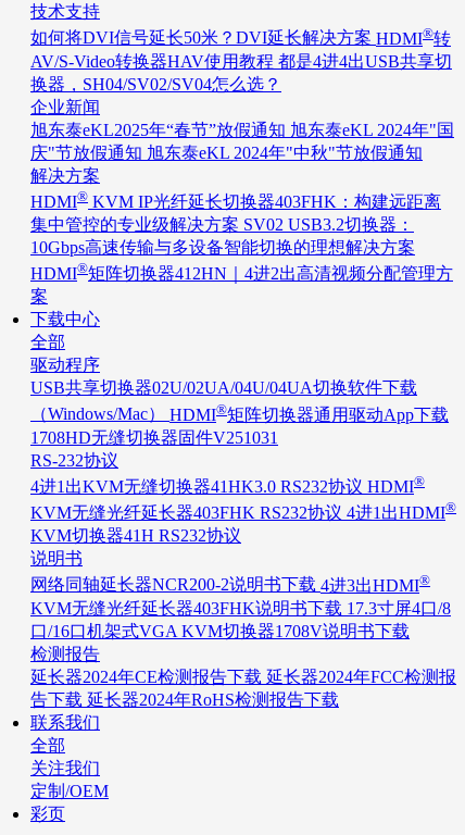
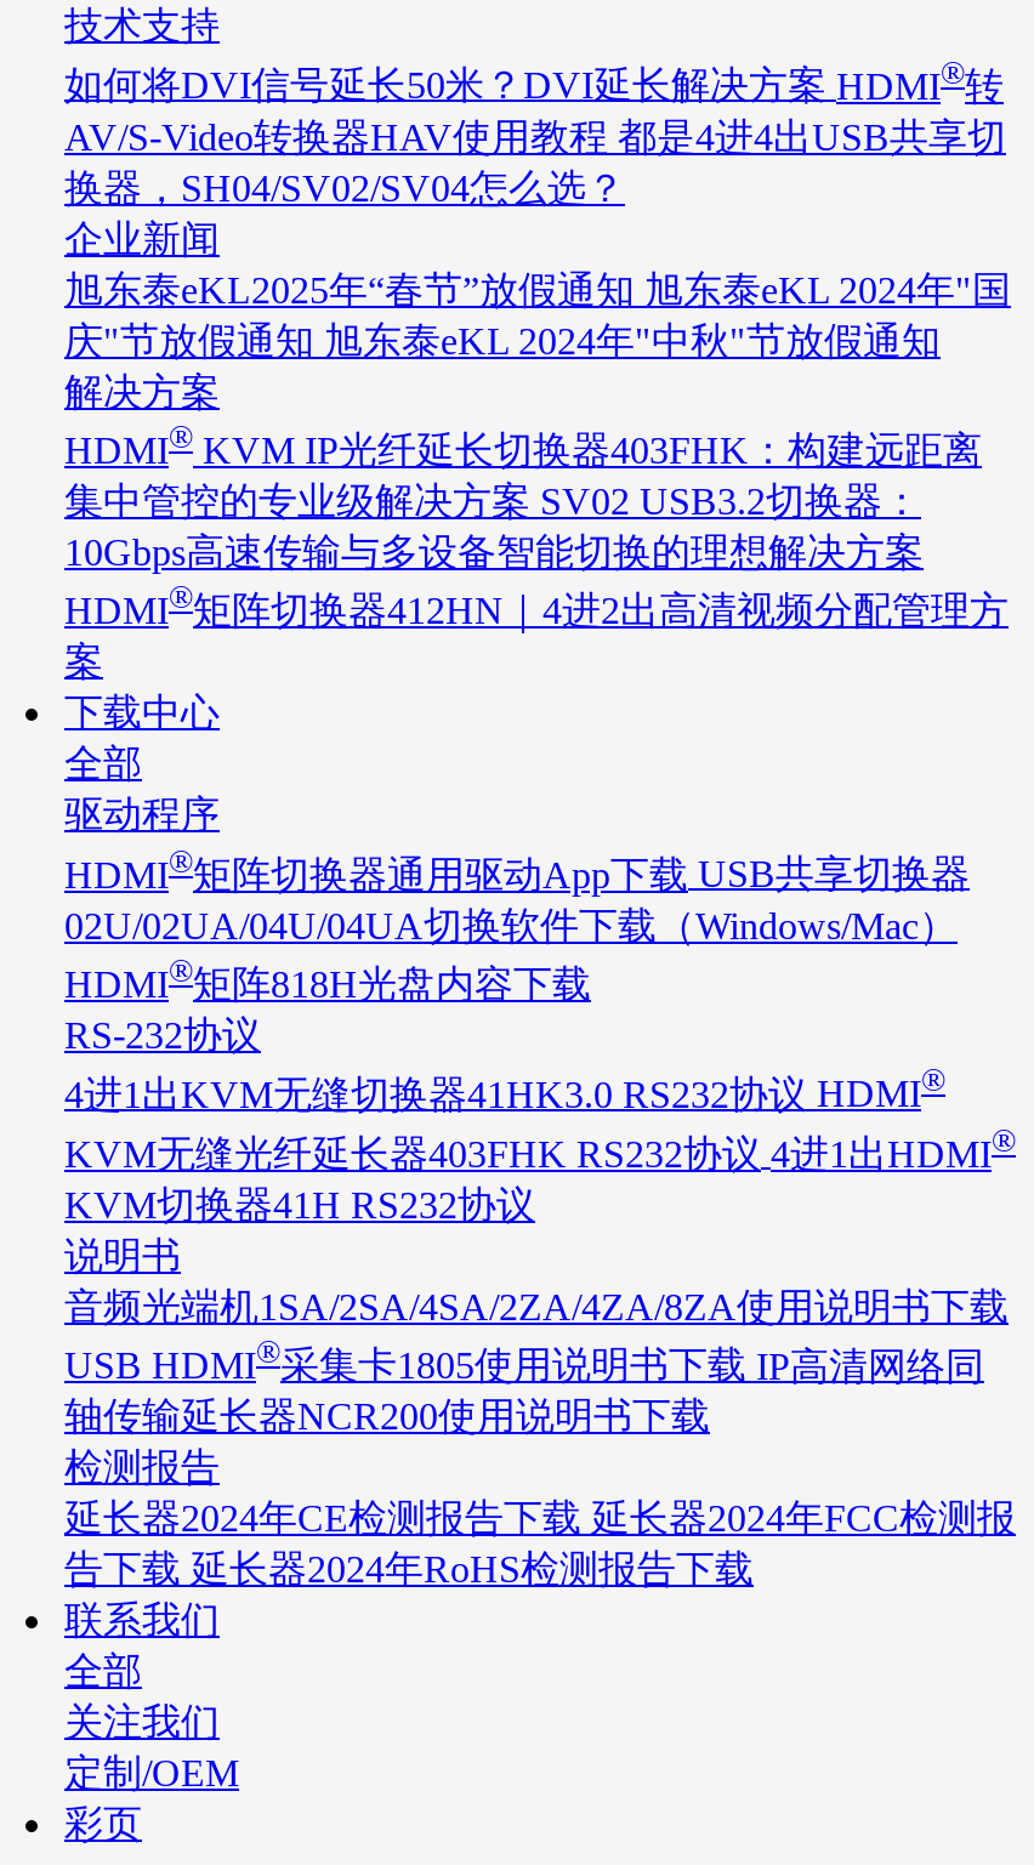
- USB共享切换器02U/02UA/04U/04UA切换软件下载
- （Windows/Mac） HDMI®矩阵切换器通用驱动App下载
- 1708HD无缝切换器固件V251031
+ HDMI®矩阵切换器通用驱动App下载 USB共享切换器
+ 02U/02UA/04U/04UA切换软件下载（Windows/Mac）
+ HDMI®矩阵818H光盘内容下载

- 网络同轴延长器NCR200-2说明书下载 4进3出HDMI®
- KVM无缝光纤延长器403FHK说明书下载 17.3寸屏4口/8
- 口/16口机架式VGA KVM切换器1708V说明书下载
+ 音频光端机1SA/2SA/4SA/2ZA/4ZA/8ZA使用说明书下载
+ USB HDMI®采集卡1805使用说明书下载 IP高清网络同
+ 轴传输延长器NCR200使用说明书下载
